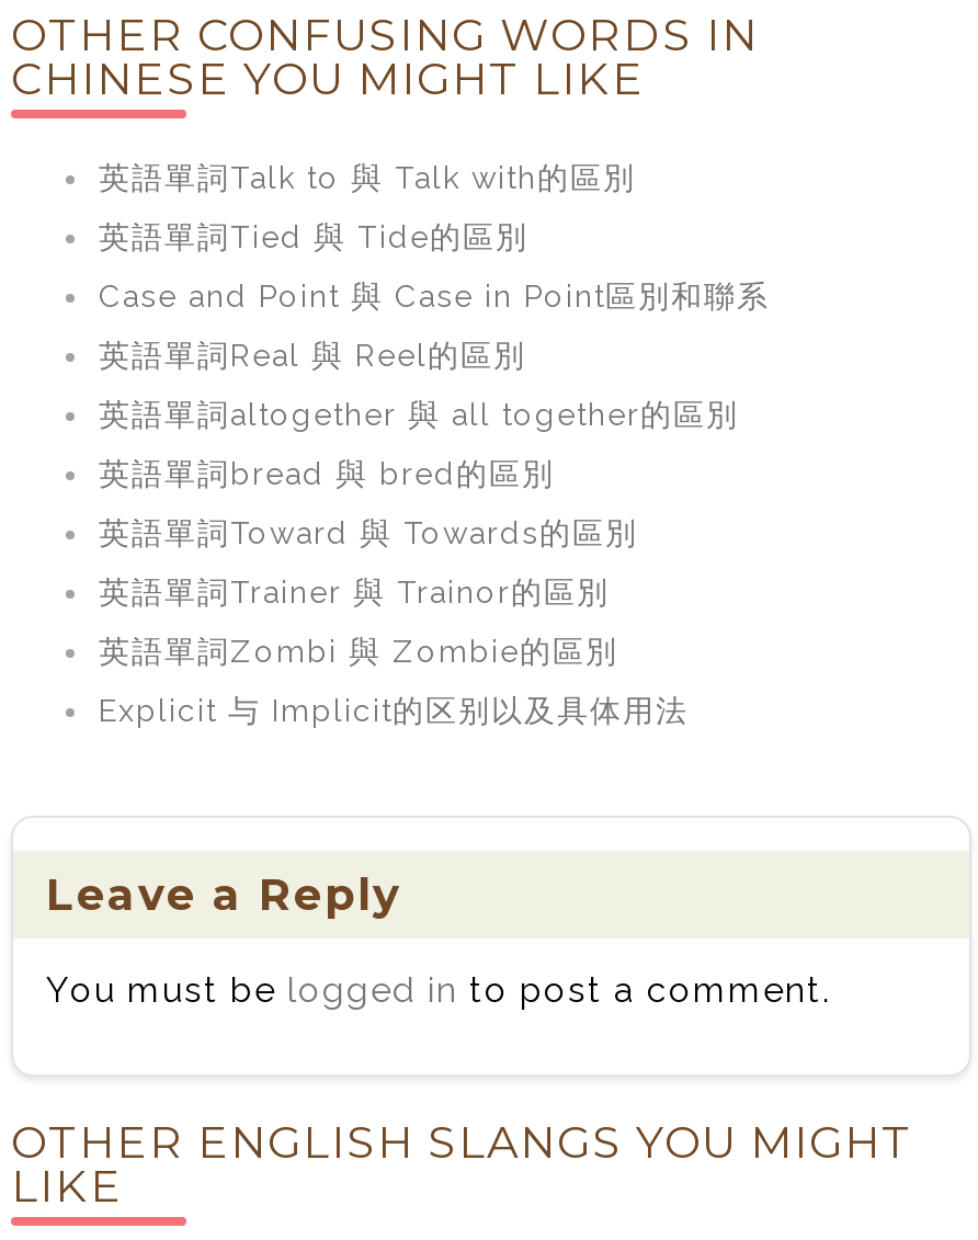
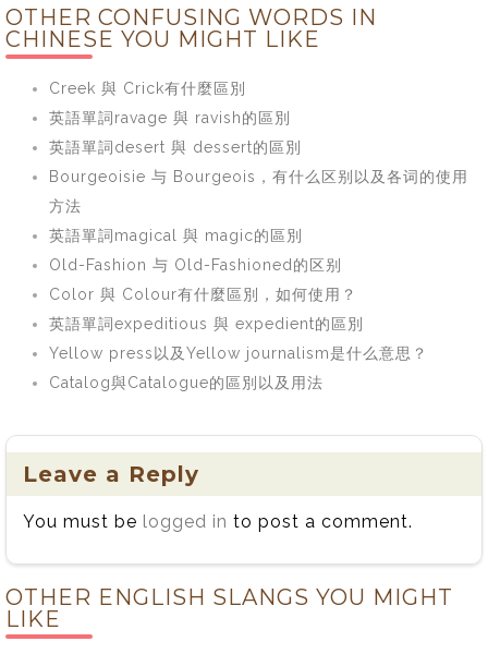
- 英語單詞Talk to 與 Talk with的區別
- 英語單詞Tied 與 Tide的區別
- Case and Point 與 Case in Point區別和聯系
- 英語單詞Real 與 Reel的區別
- 英語單詞altogether 與 all together的區別
- 英語單詞bread 與 bred的區別
- 英語單詞Toward 與 Towards的區別
- 英語單詞Trainer 與 Trainor的區別
- 英語單詞Zombi 與 Zombie的區別
- Explicit 与 Implicit的区别以及具体用法
+ Creek 與 Crick有什麼區別
+ 英語單詞ravage 與 ravish的區別
+ 英語單詞desert 與 dessert的區別
+ Bourgeoisie 与 Bourgeois，有什么区别以及各词的使用
+ 方法
+ 英語單詞magical 與 magic的區別
+ Old-Fashion 与 Old-Fashioned的区别
+ Color 與 Colour有什麼區別，如何使用？
+ 英語單詞expeditious 與 expedient的區別
+ Yellow press以及Yellow journalism是什么意思？
+ Catalog與Catalogue的區別以及用法
